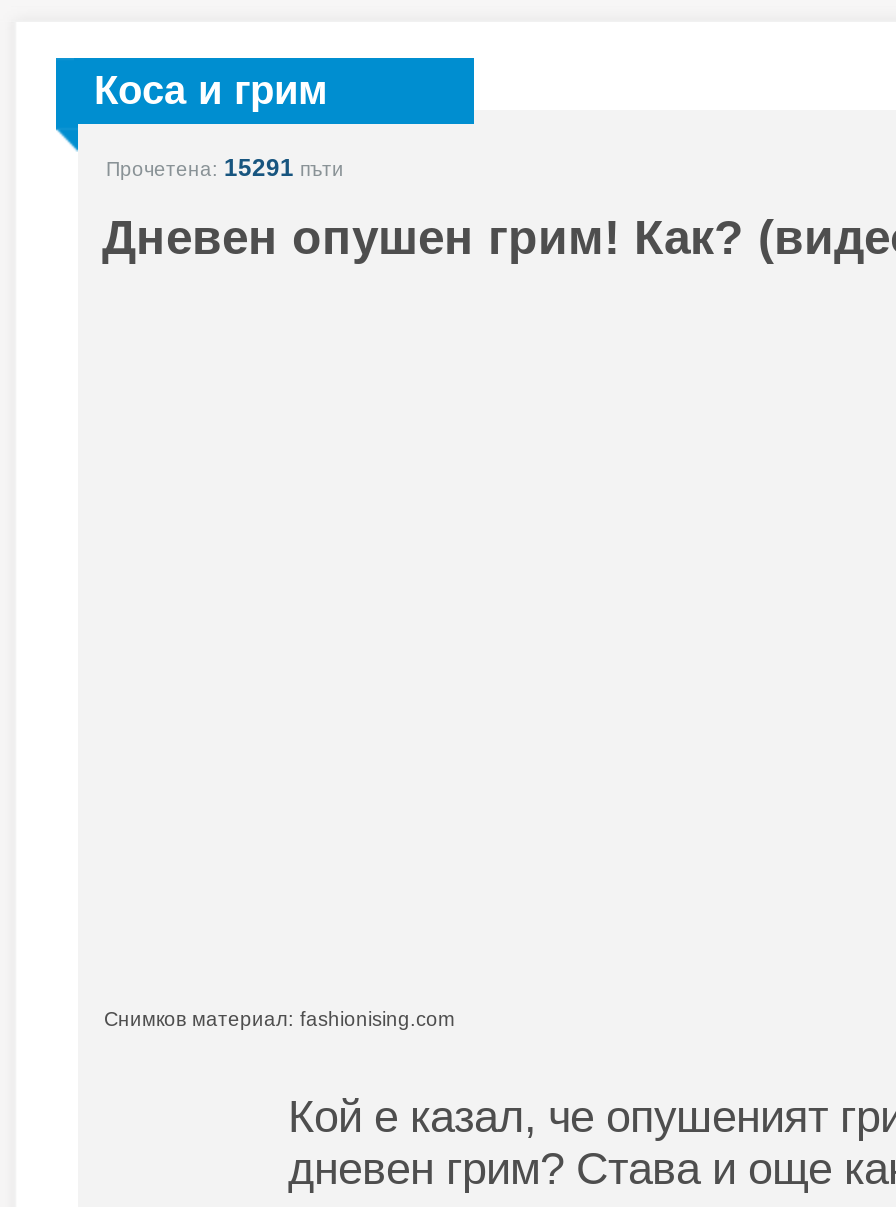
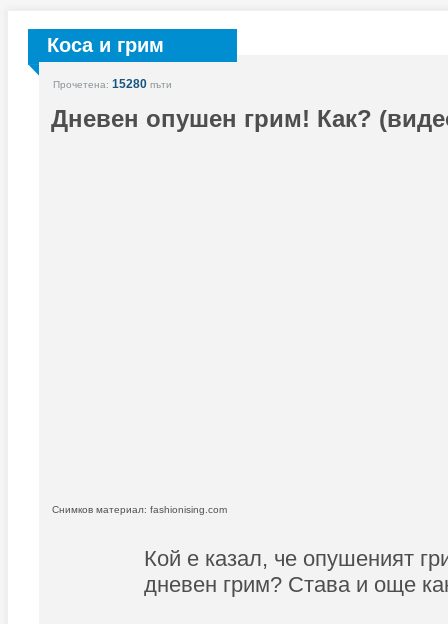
- Прочетена: 15291 пъти
+ Прочетена: 15280 пъти
